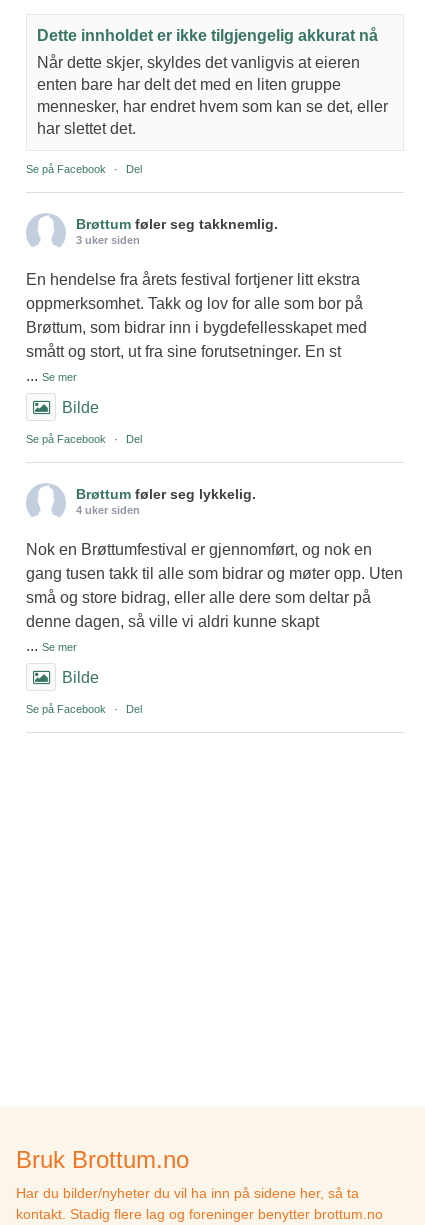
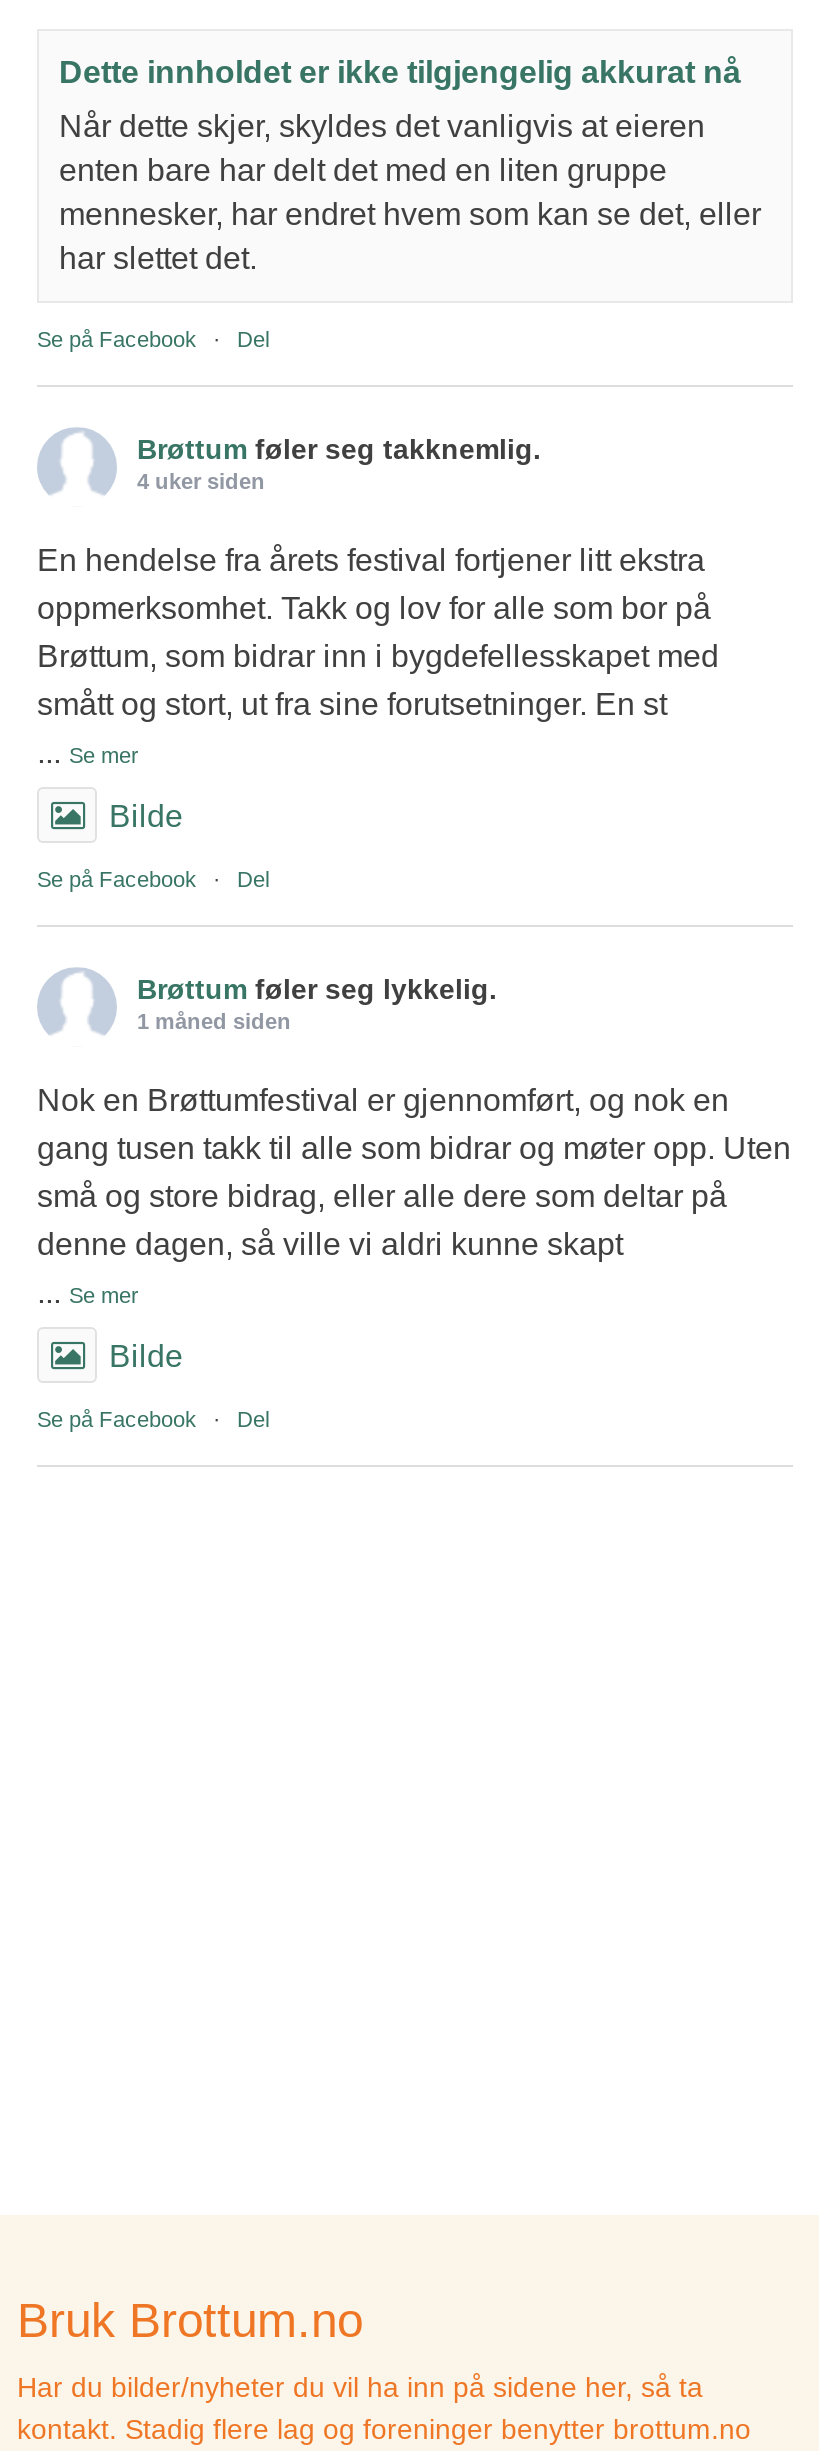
- 3 uker siden
+ 4 uker siden

- 4 uker siden
+ 1 måned siden
